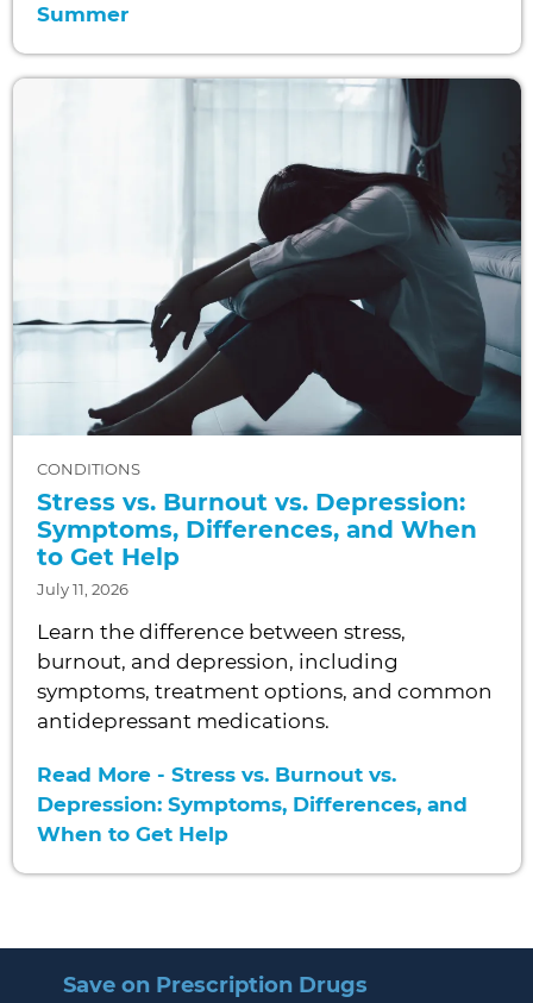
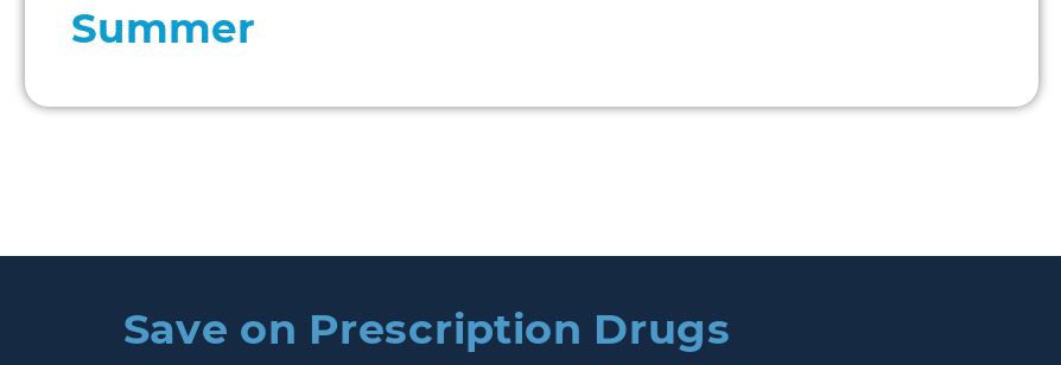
- [image]
- CONDITIONS
- Stress vs. Burnout vs. Depression:
- Symptoms, Differences, and When
- to Get Help
- July 11, 2026
- Learn the difference between stress,
- burnout, and depression, including
- symptoms, treatment options, and common
- antidepressant medications.
- Read More - Stress vs. Burnout vs.
- Depression: Symptoms, Differences, and
- When to Get Help
